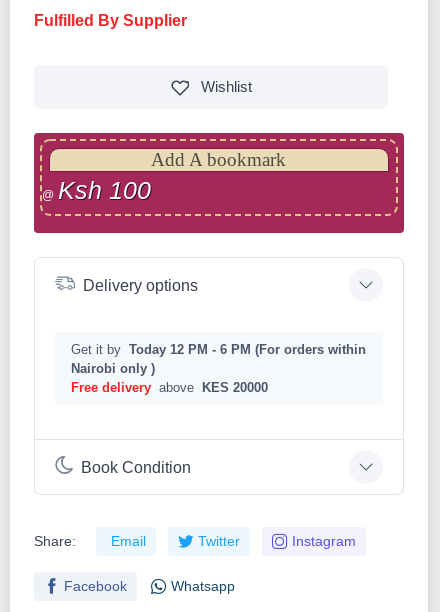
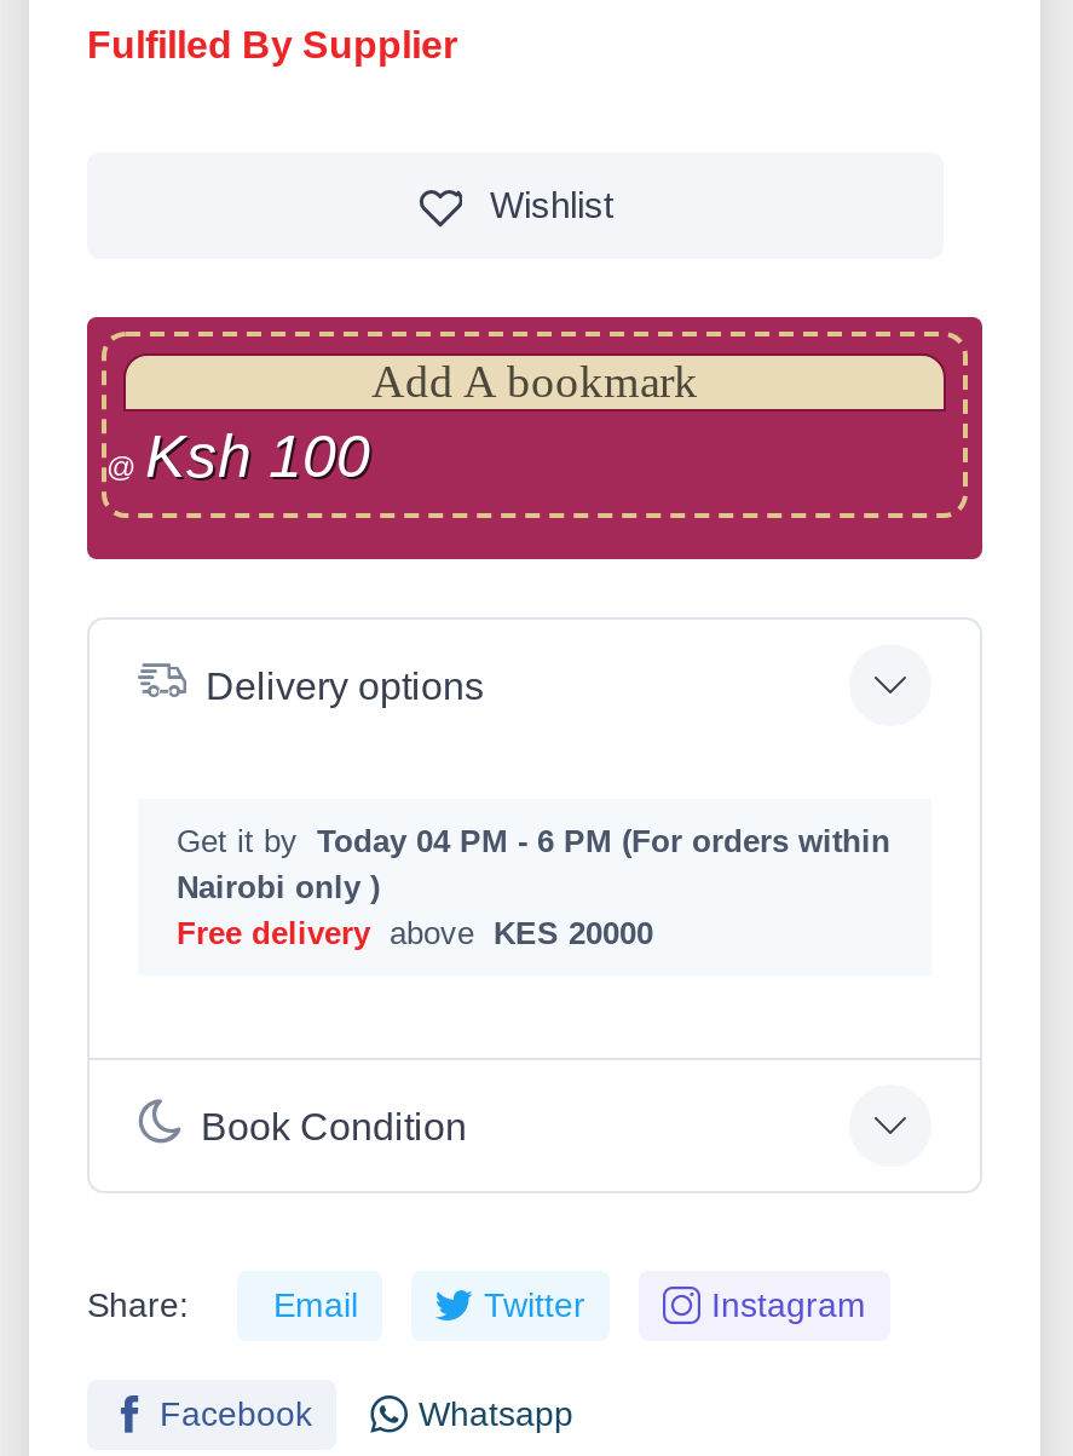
- Get it by Today 12 PM - 6 PM (For orders within
+ Get it by Today 04 PM - 6 PM (For orders within
